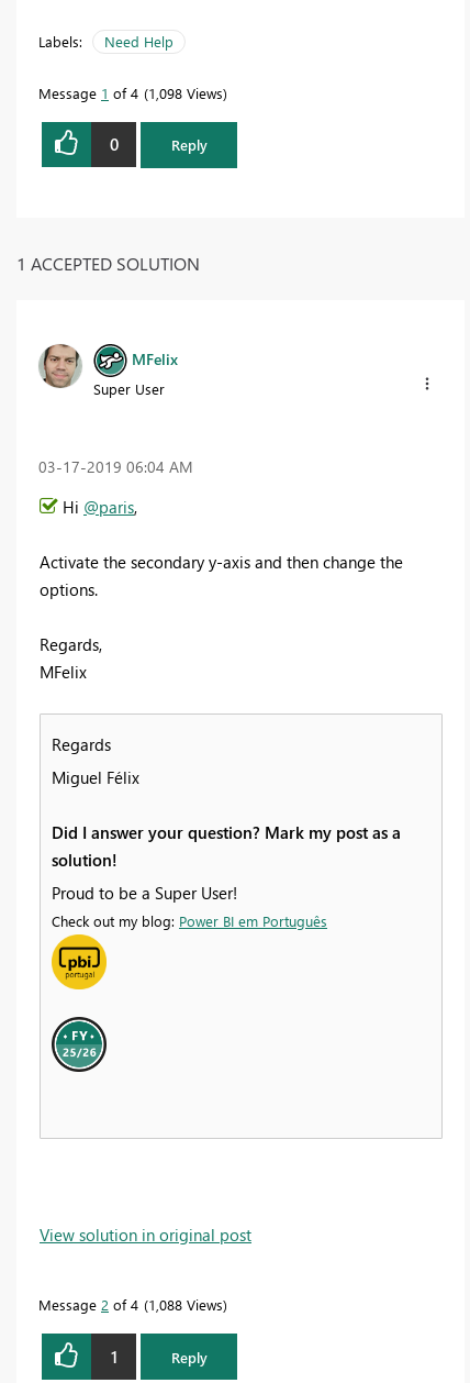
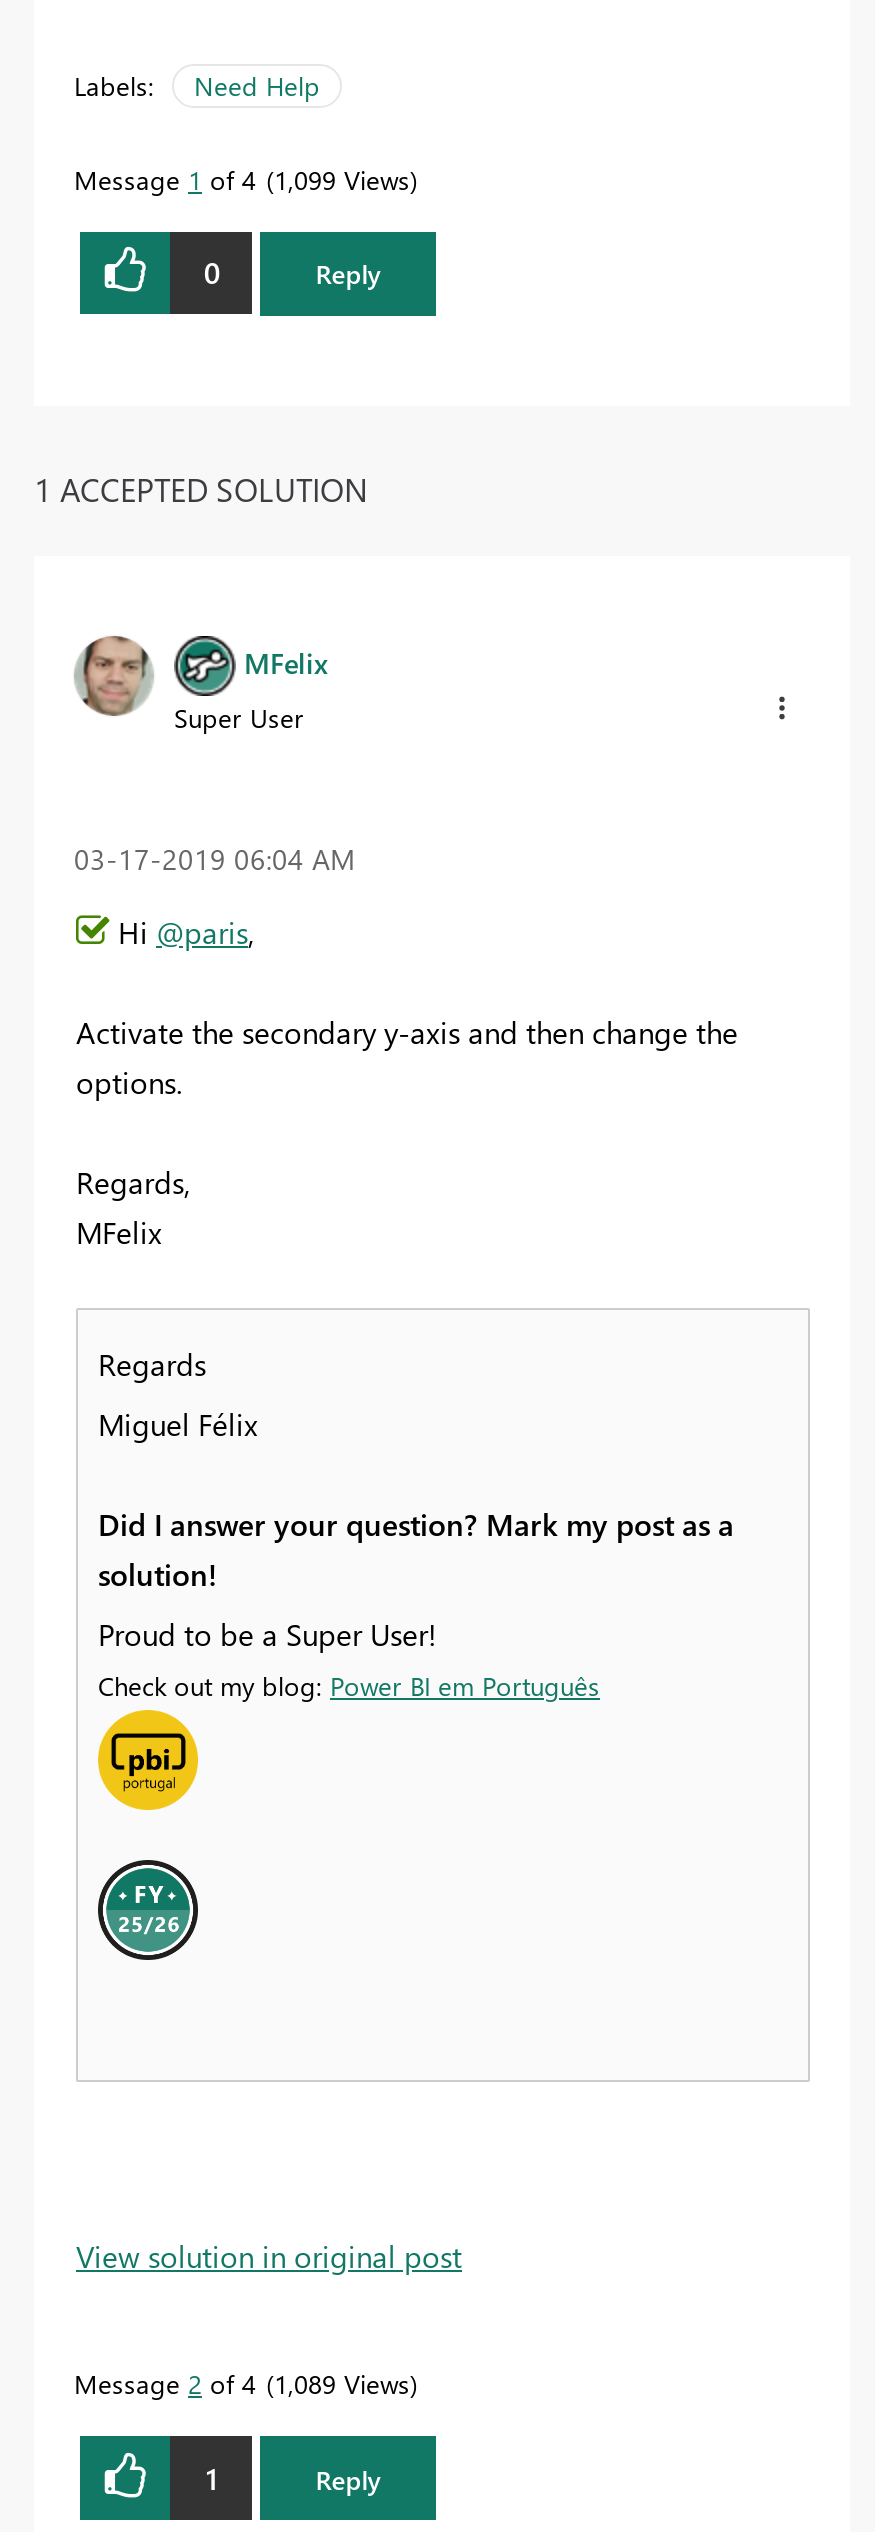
- Message 1 of 4 1,098 Views
+ Message 1 of 4 1,099 Views

- Message 2 of 4 1,088 Views
+ Message 2 of 4 1,089 Views
